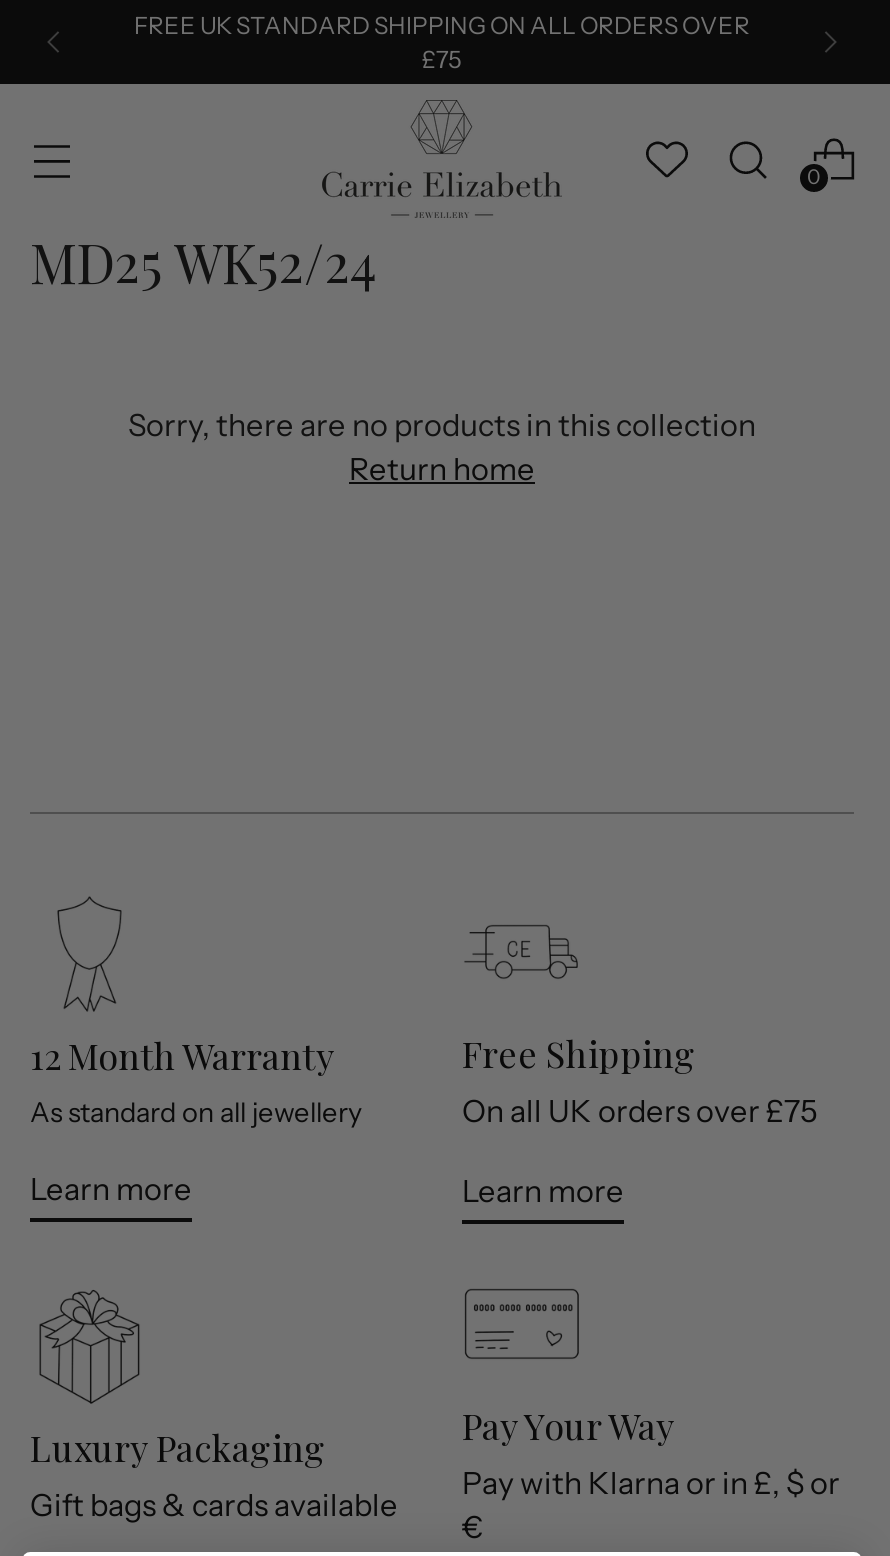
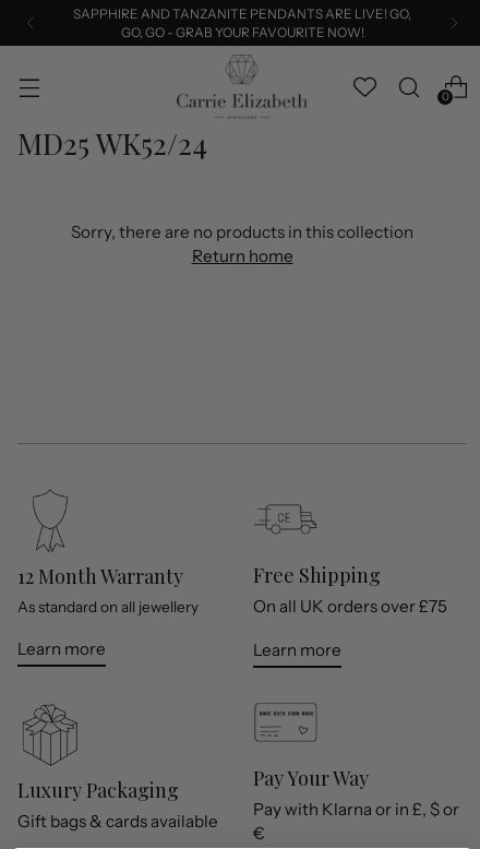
- FREE UK STANDARD SHIPPING ON ALL ORDERS OVER
- £75
+ SAPPHIRE AND TANZANITE PENDANTS ARE LIVE! GO,
+ GO, GO - GRAB YOUR FAVOURITE NOW!
